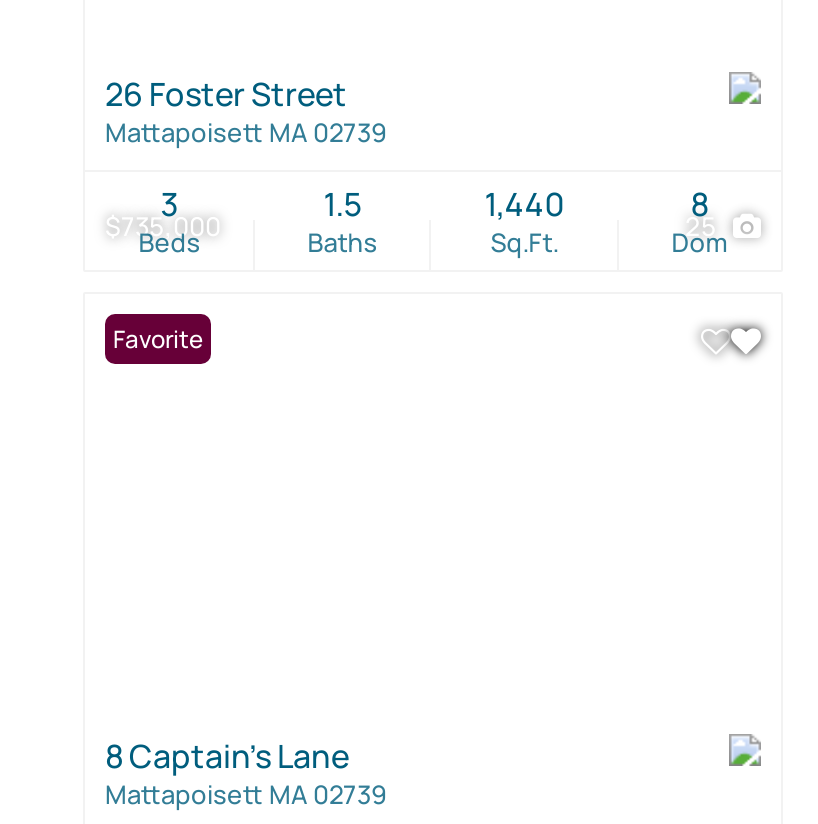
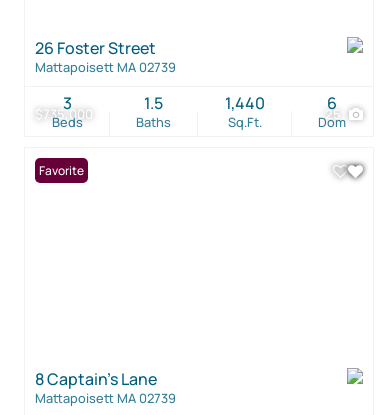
- 8
+ 6
